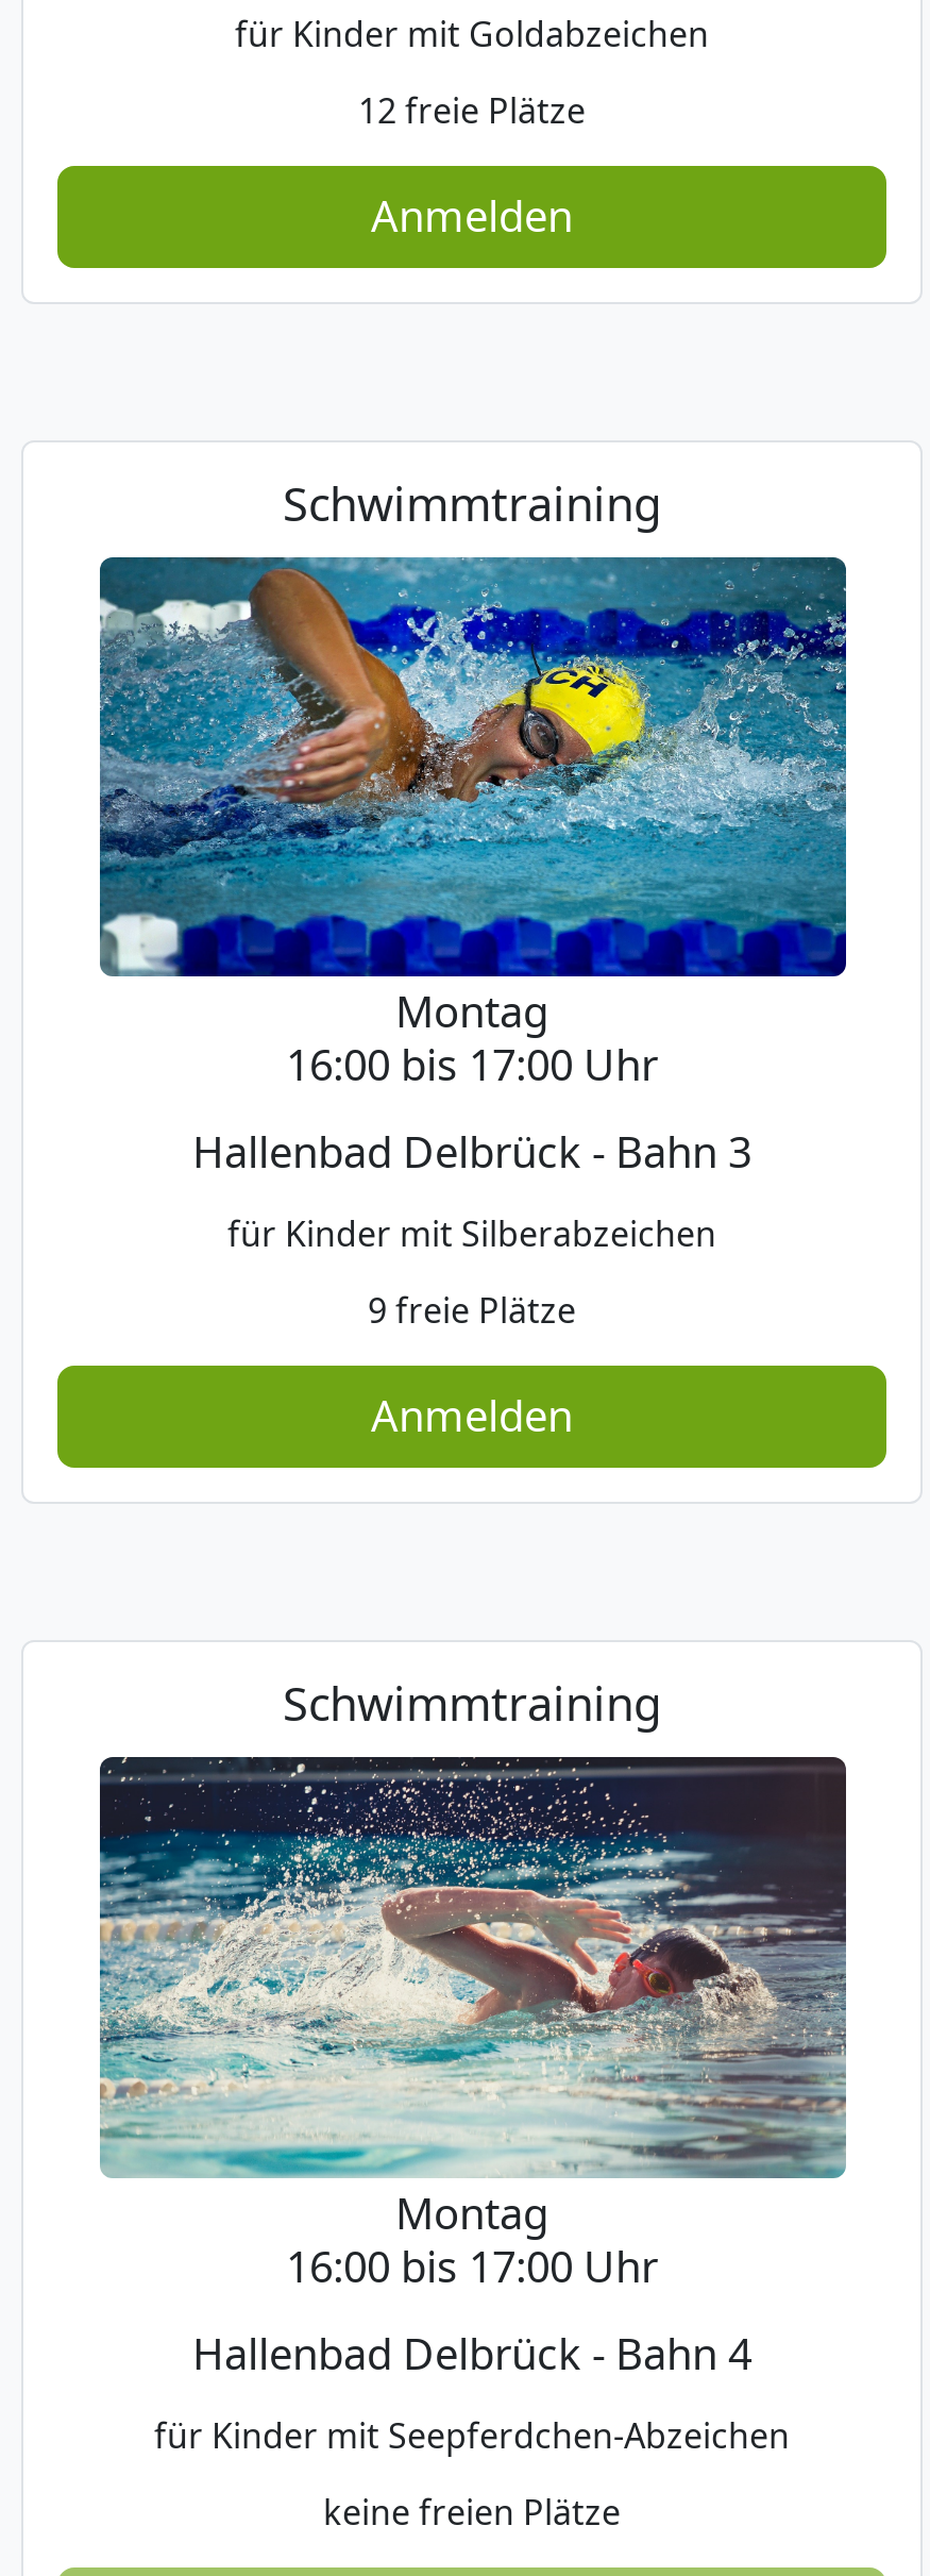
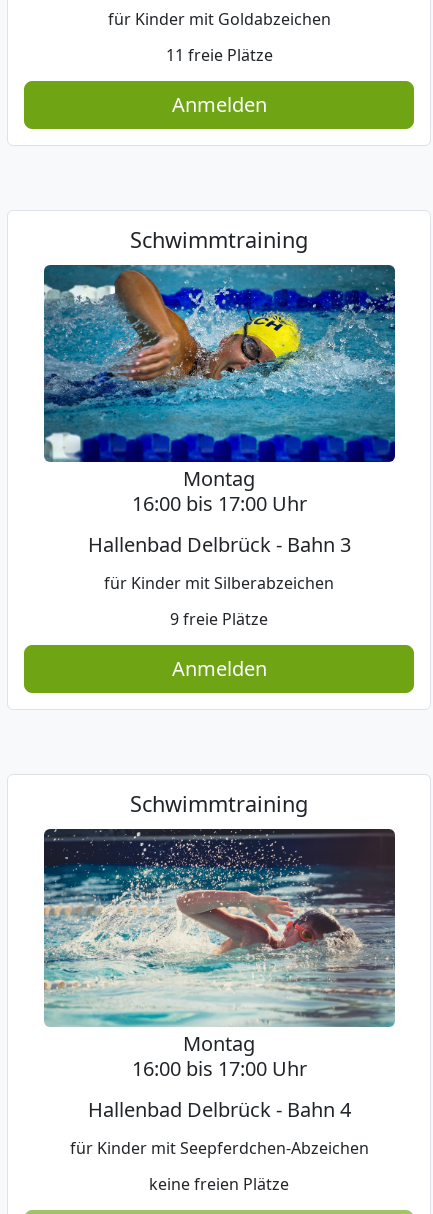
- 12 freie Plätze
+ 11 freie Plätze
